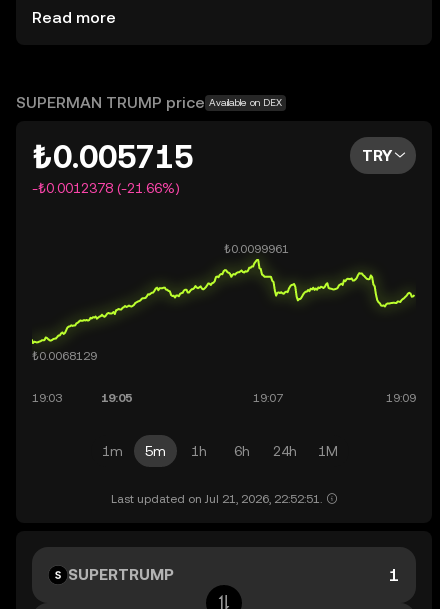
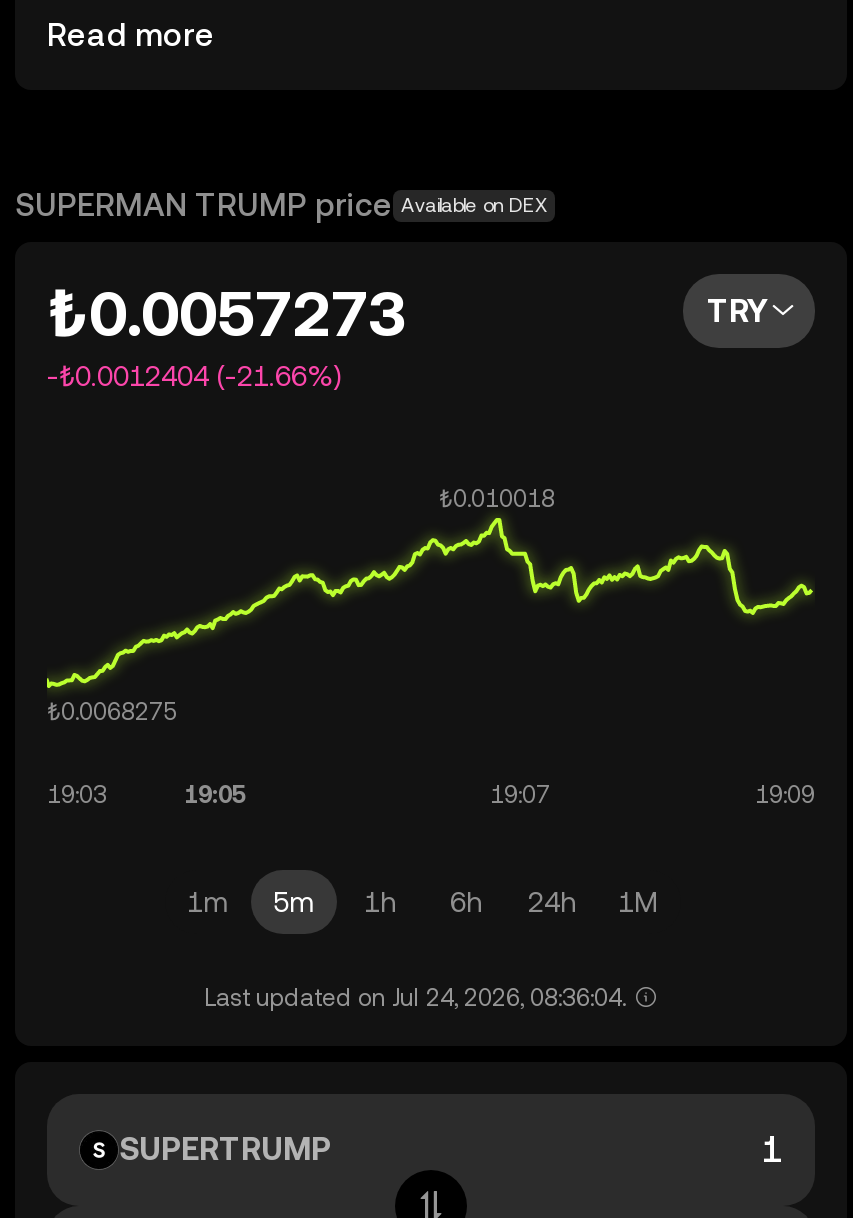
- ₺0.005715
+ ₺0.0057273

- -₺0.0012378 (-21.66%)
+ -₺0.0012404 (-21.66%)

- Last updated on Jul 21, 2026, 22:52:51.
+ Last updated on Jul 24, 2026, 08:36:04.
